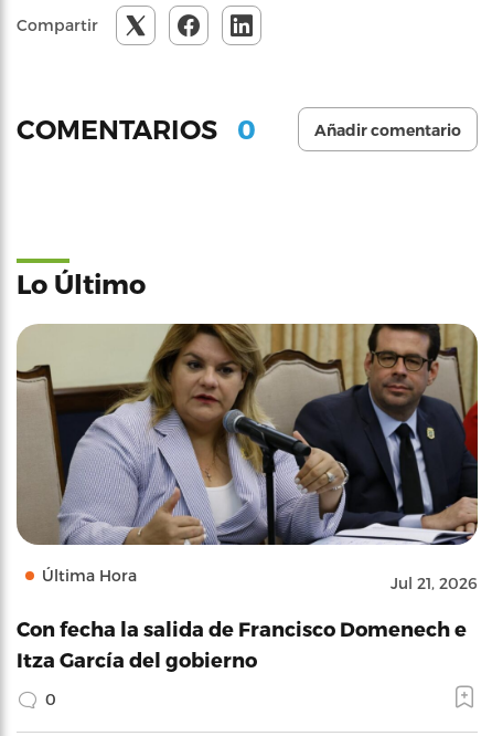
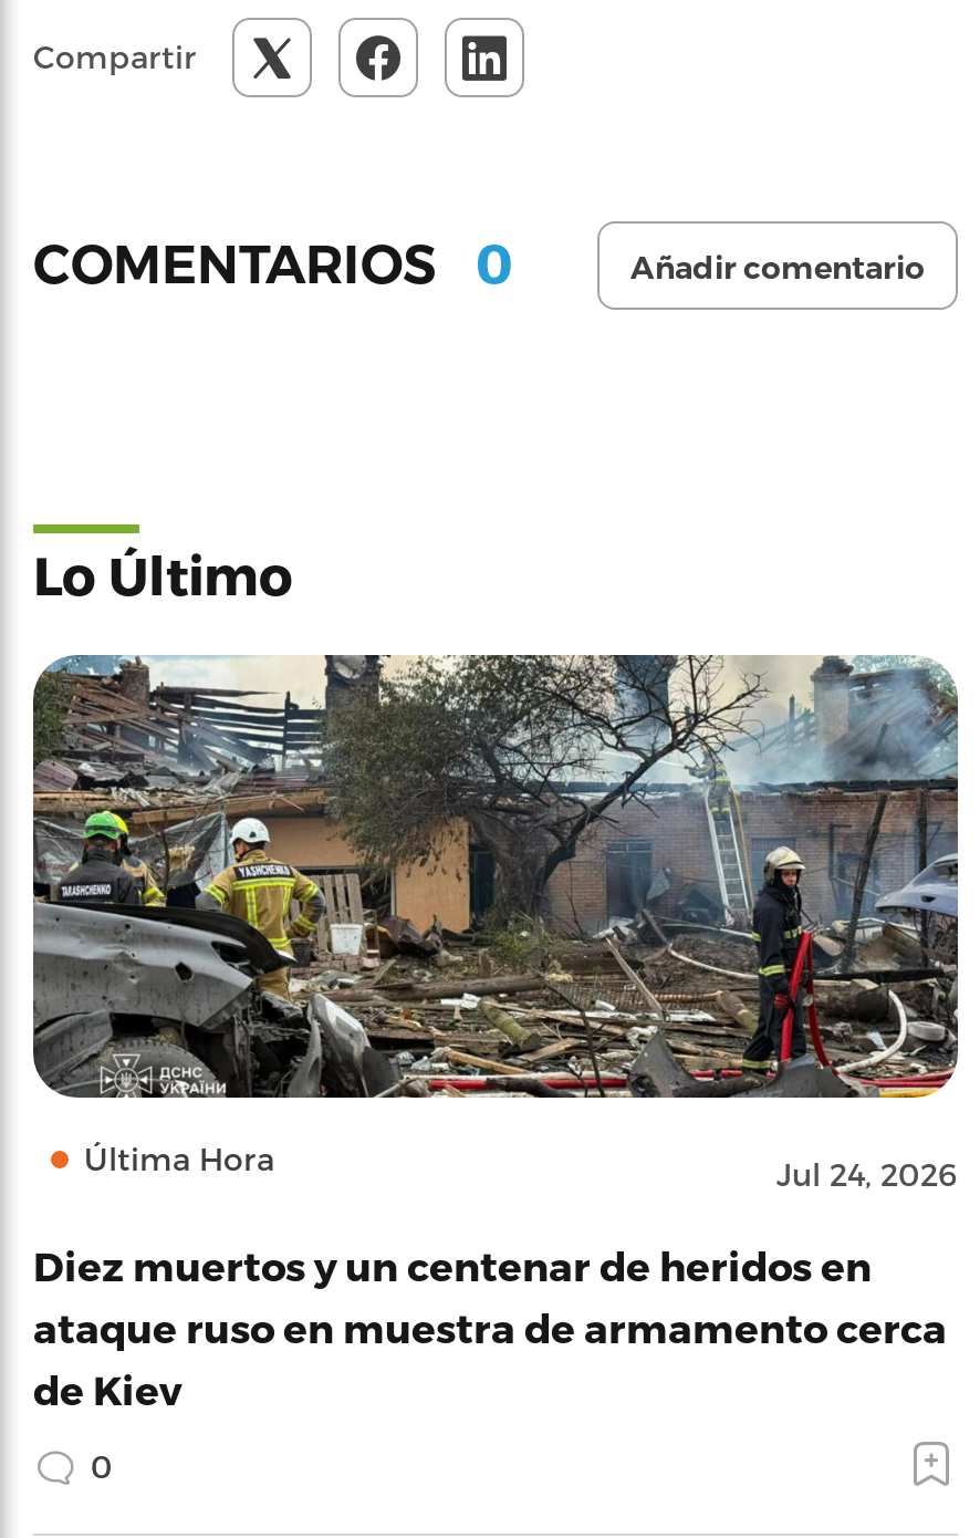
- [image]
- Jul 21, 2026
+ [image]
+ Jul 24, 2026

- Con fecha la salida de Francisco Domenech e
- Itza García del gobierno
+ Diez muertos y un centenar de heridos en
+ ataque ruso en muestra de armamento cerca
+ de Kiev
